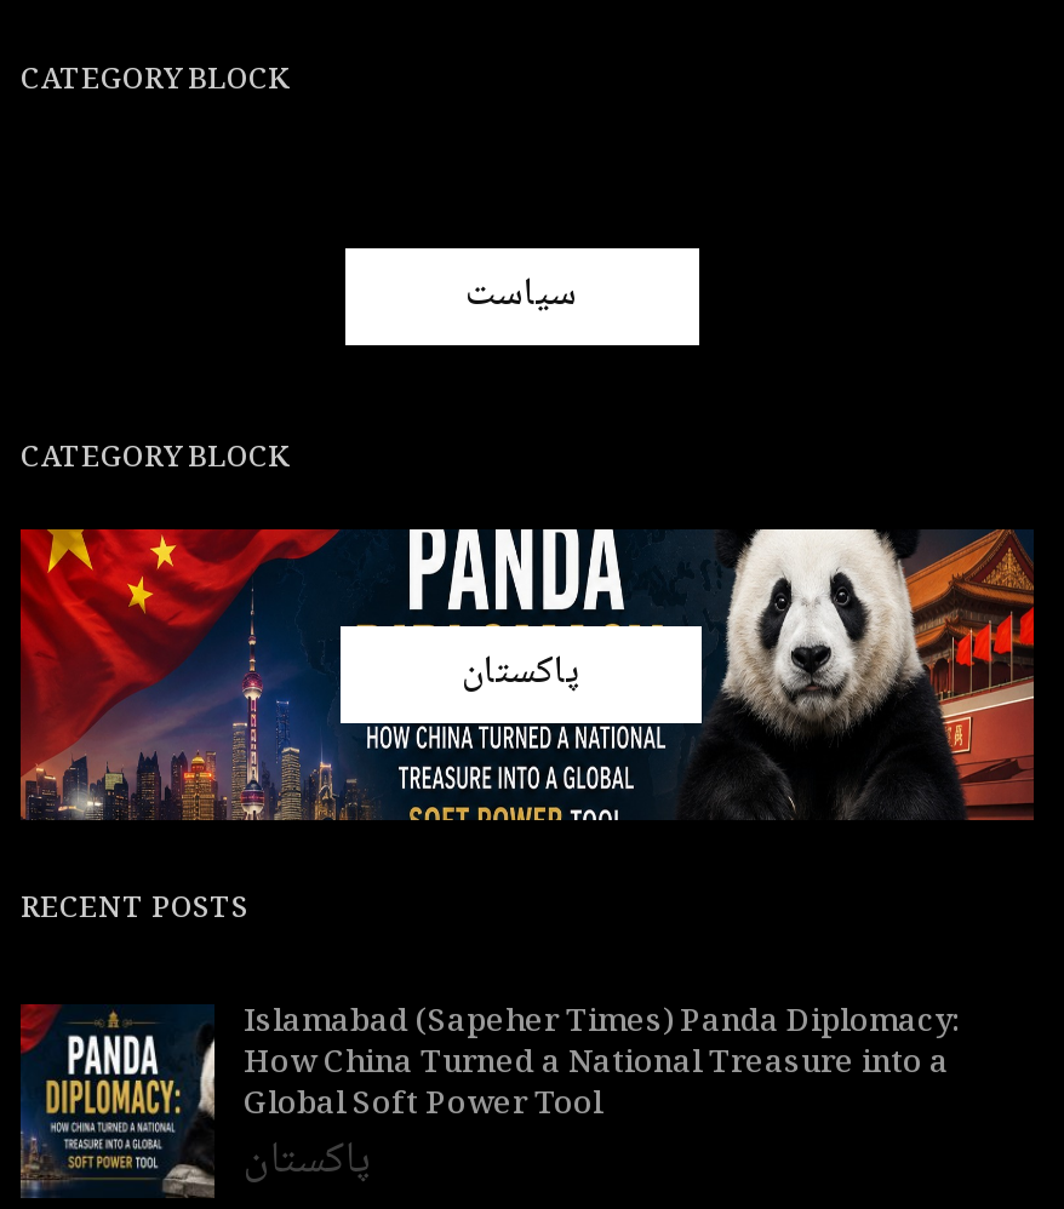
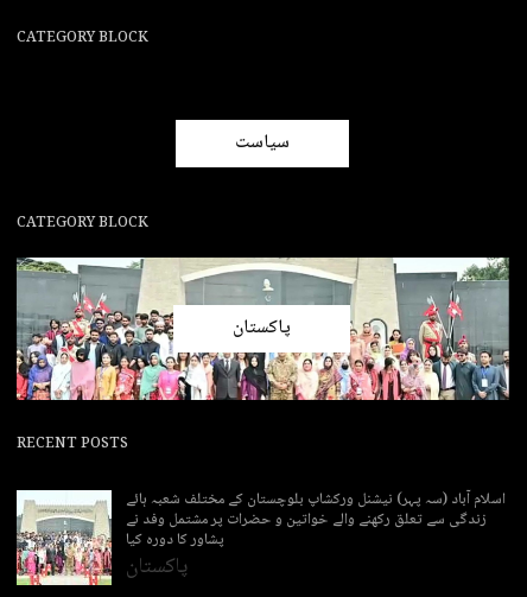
- [image]
+ [image]

- [image]
- Islamabad (Sapeher Times) Panda Diplomacy:
- How China Turned a National Treasure into a
- Global Soft Power Tool
+ [image]
+ اسلام آباد (سہ پہر) نیشنل ورکشاپ بلوچستان کے مختلف شعبہ ہائے
+ زندگی سے تعلق رکھنے والے خواتین و حضرات پر مشتمل وفد نے
+ پشاور کا دورہ کیا
